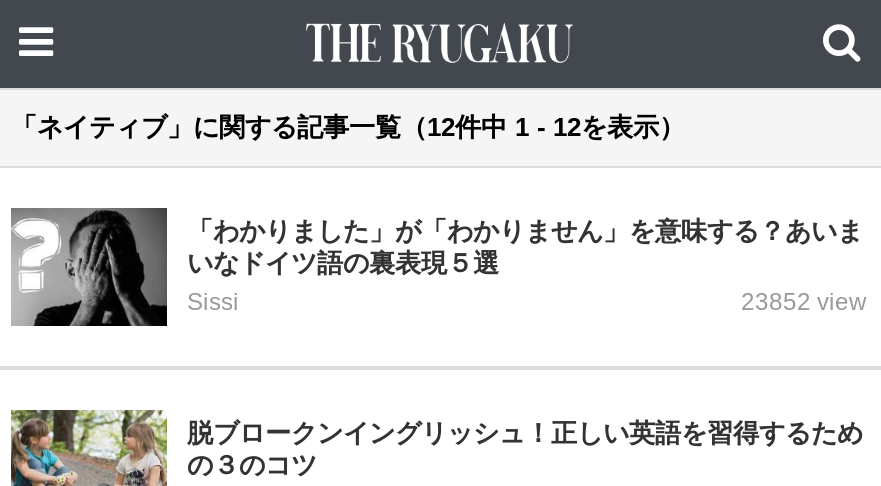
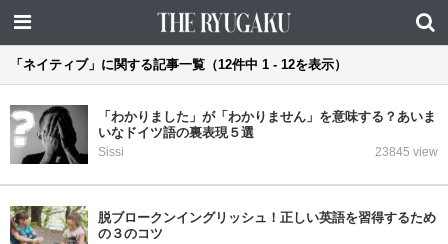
- 23852 view
+ 23845 view
